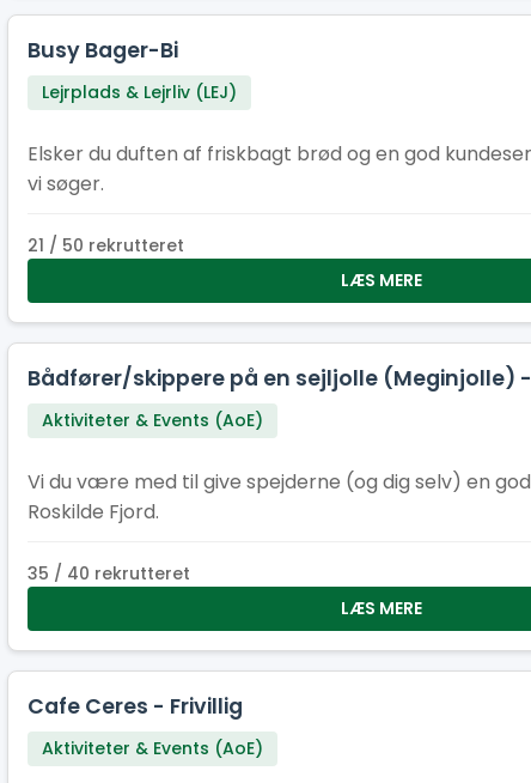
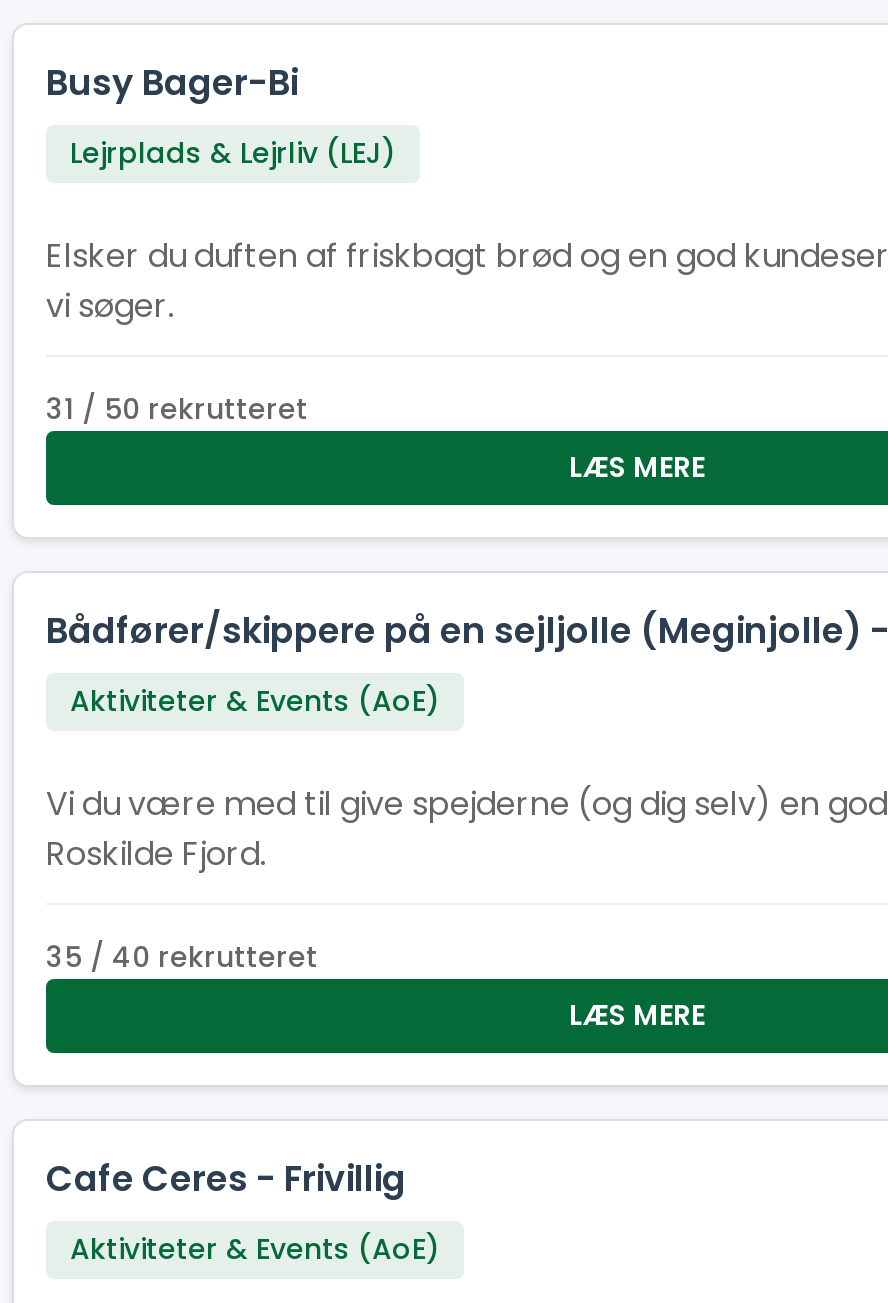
- 21 / 50 rekrutteret
+ 31 / 50 rekrutteret
